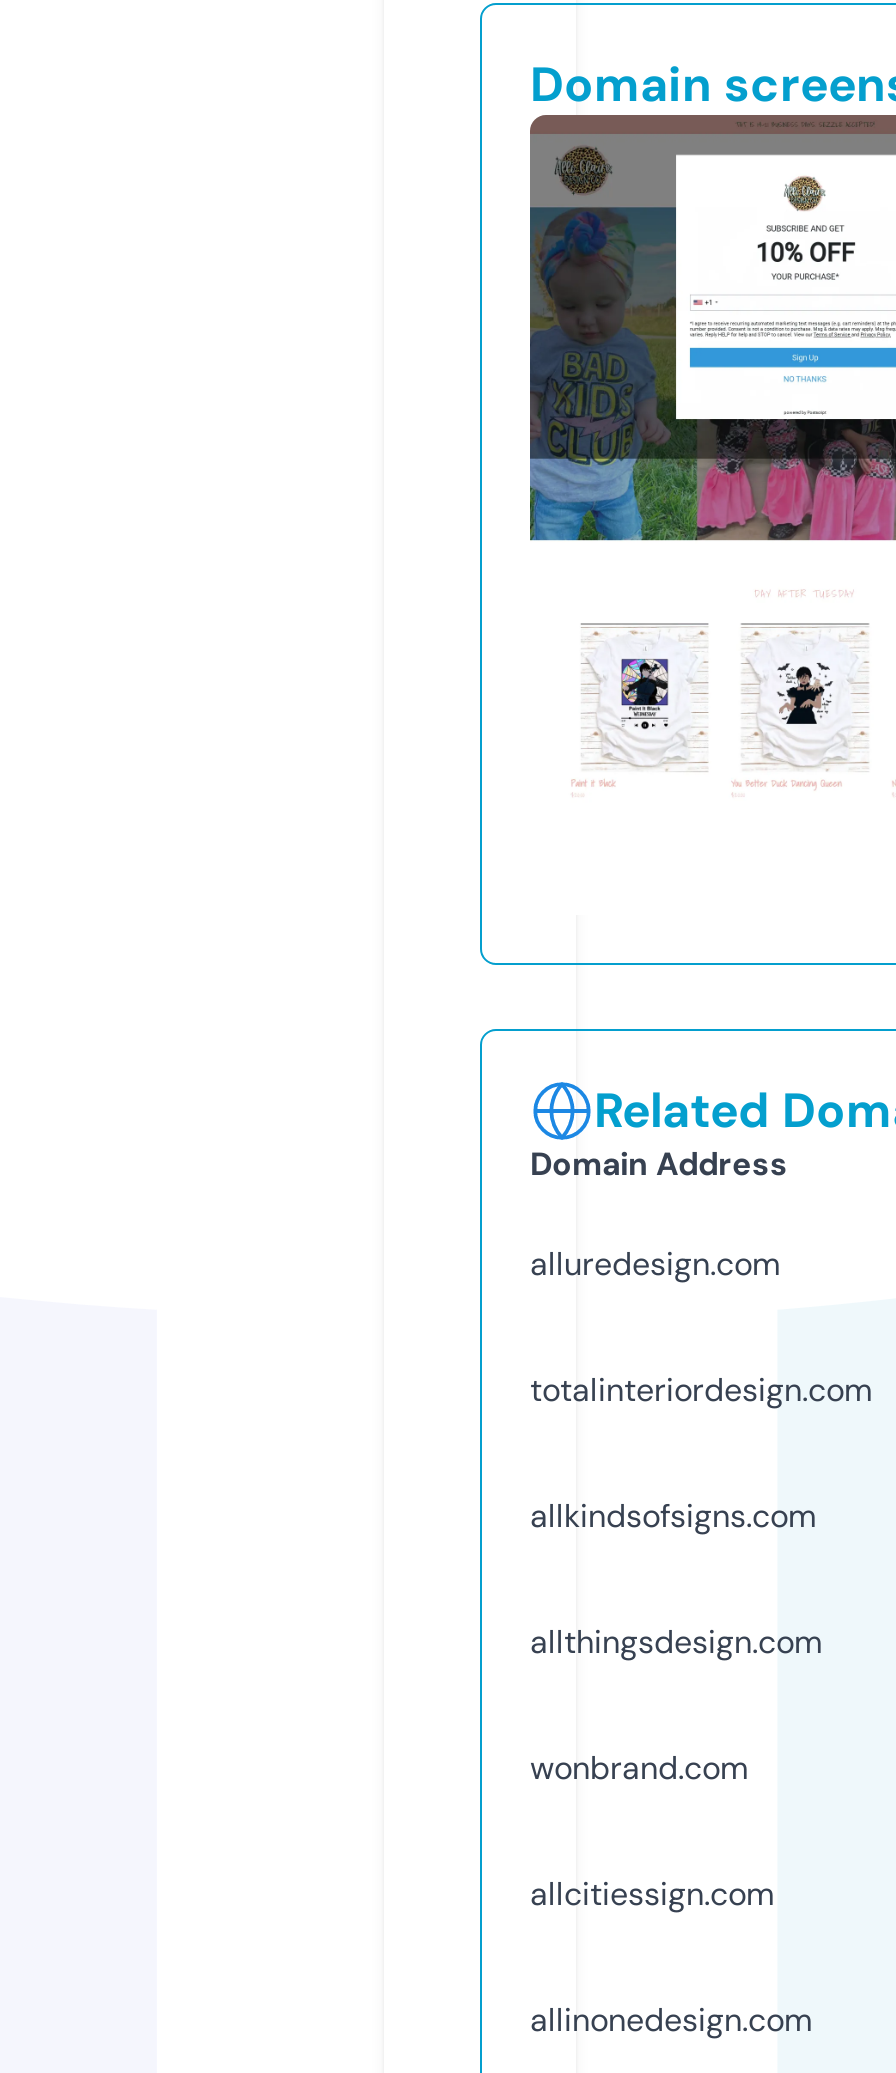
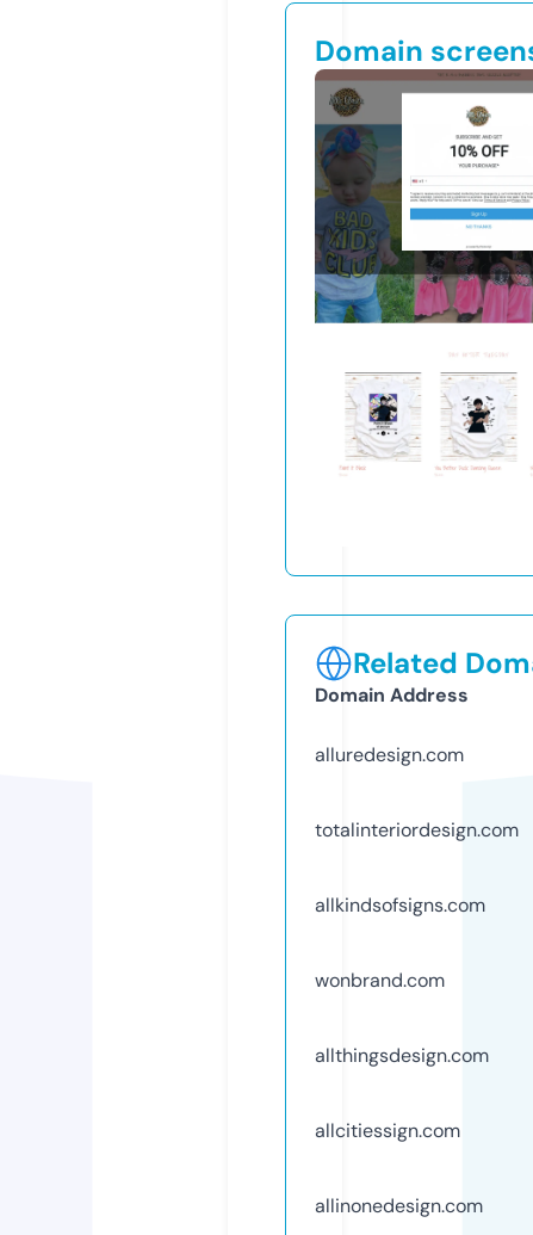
moved down: allthingsdesign.com

moved up: wonbrand.com
